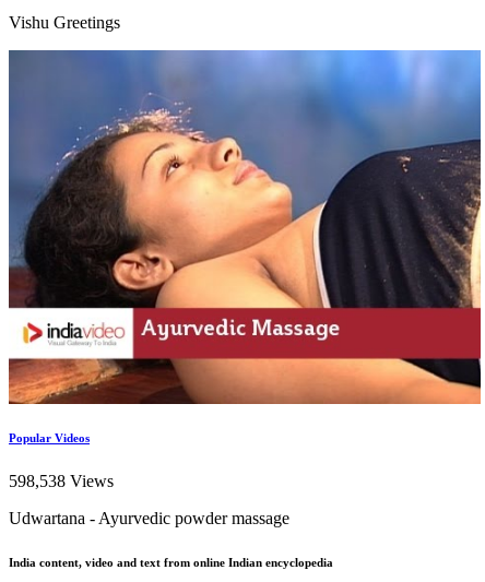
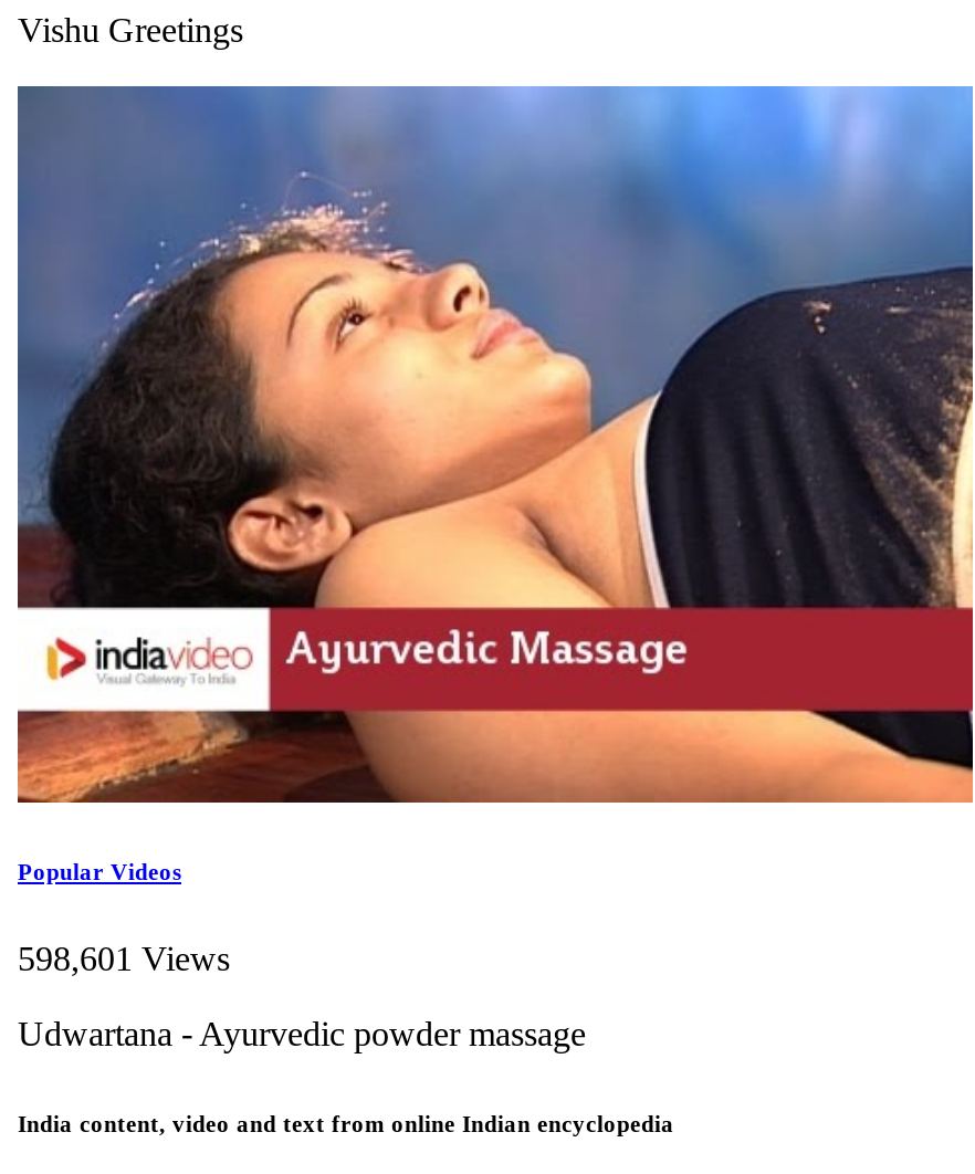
- 598,538 Views
+ 598,601 Views
